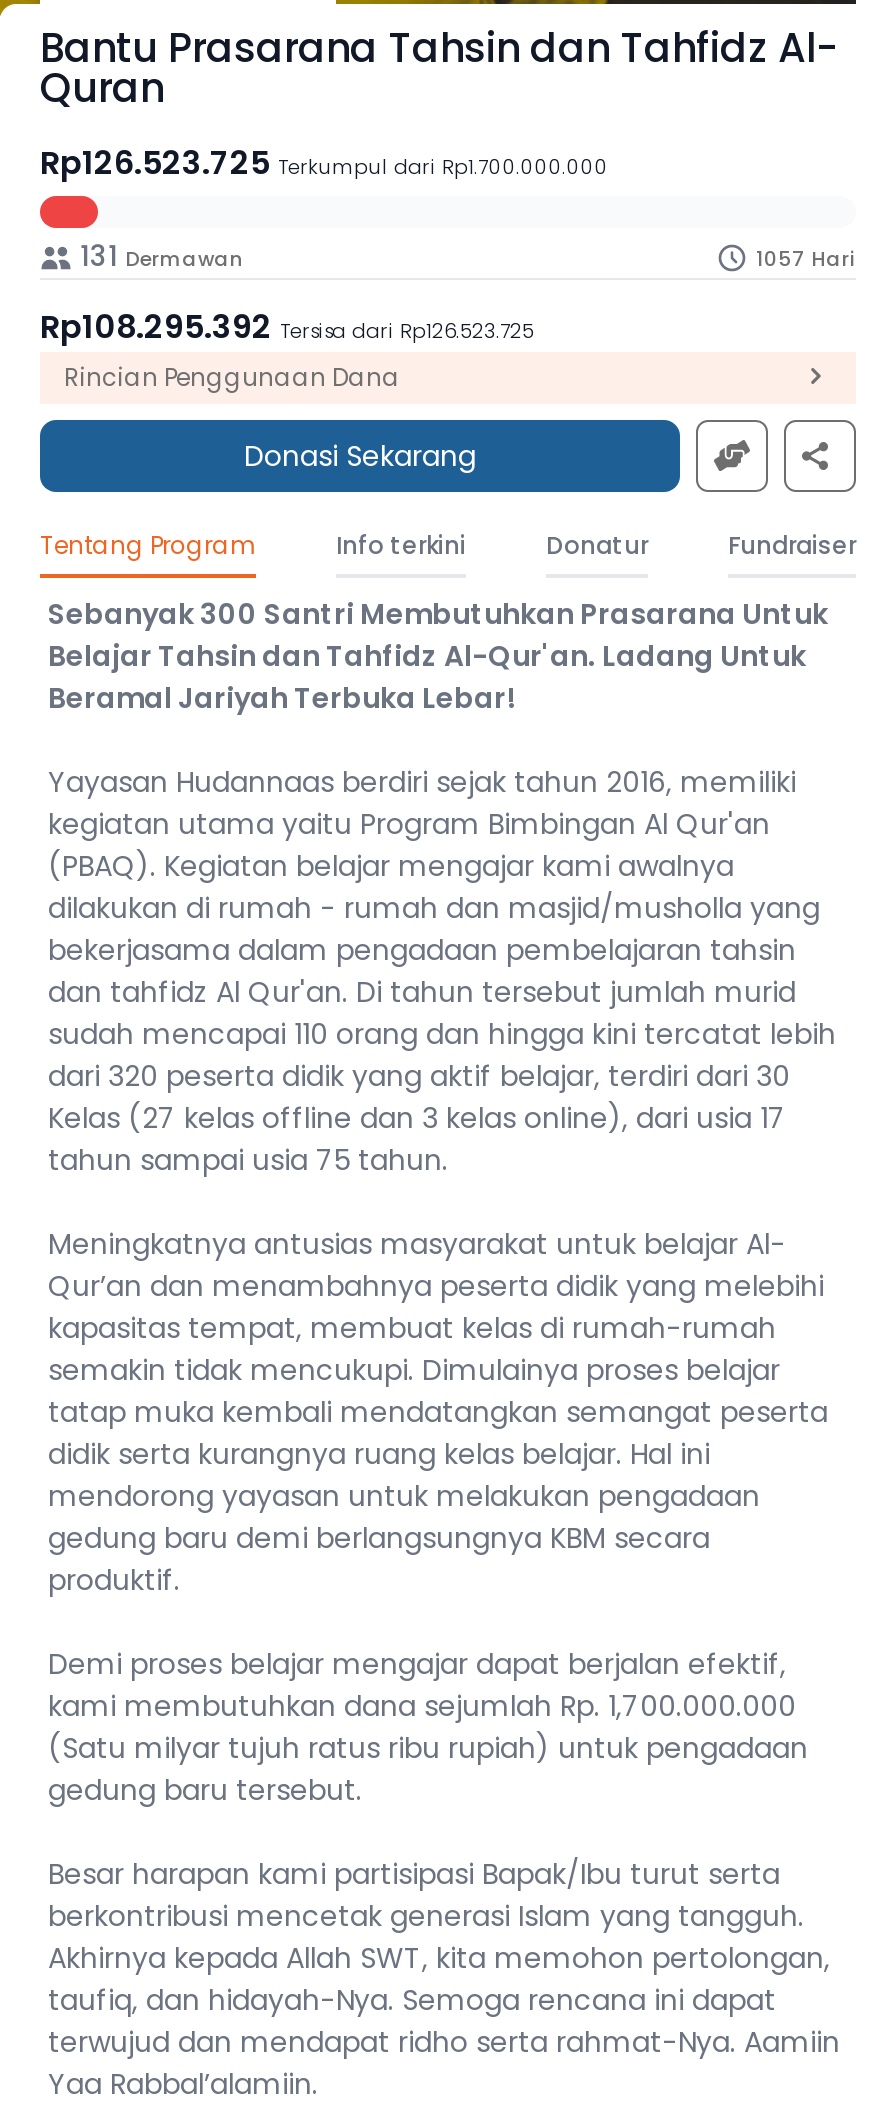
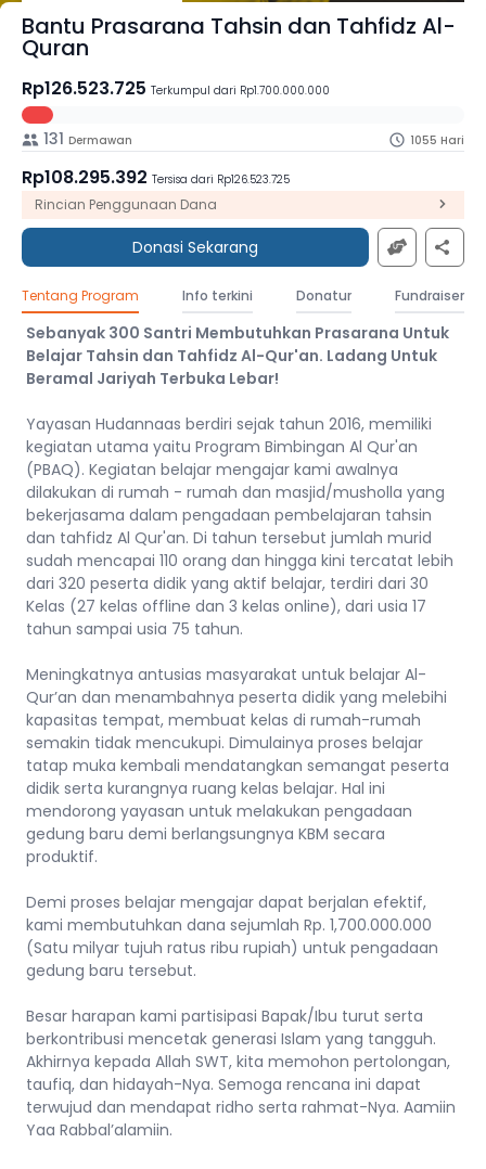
- 1057 Hari
+ 1055 Hari
